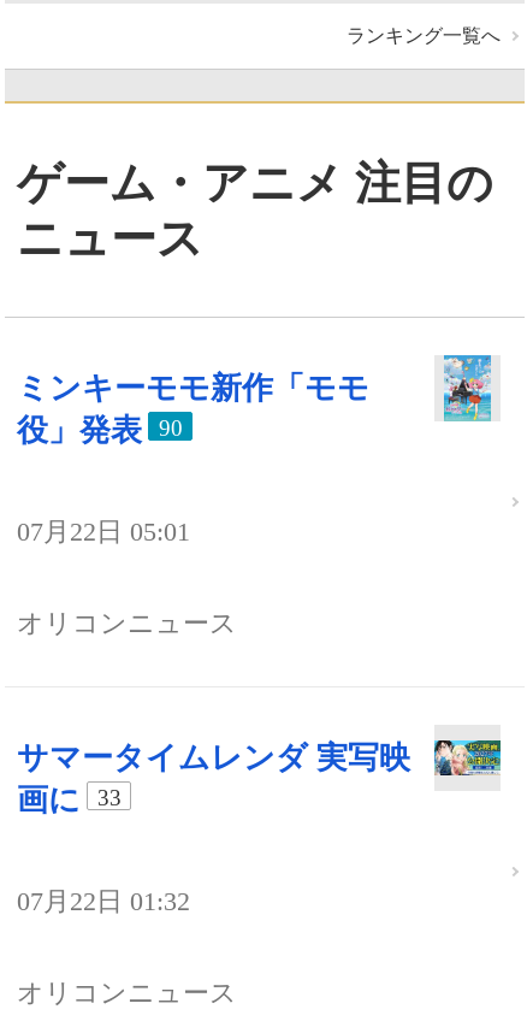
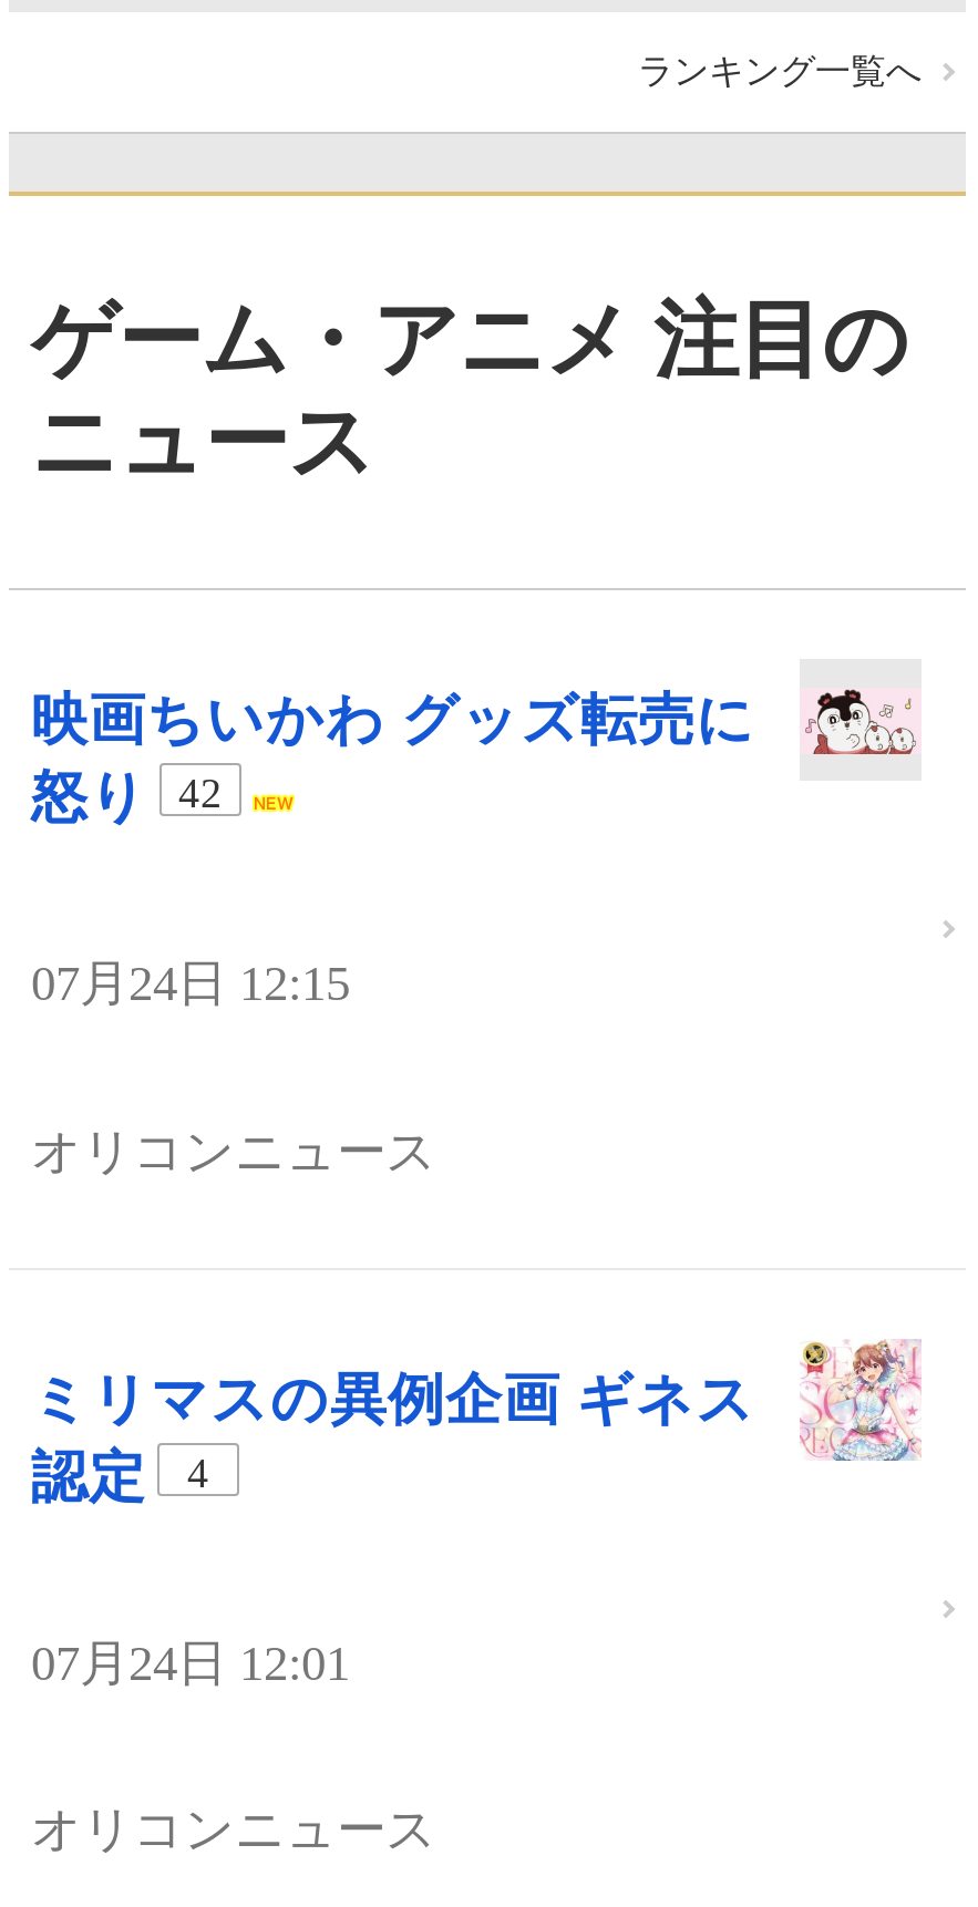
- [image]
+ [image]

- ミンキーモモ新作「モモ
- 役」発表
- 90
+ 映画ちいかわ グッズ転売に
+ 怒り
+ 42

- 07月22日 05:01
+ 07月24日 12:15

- [image]
- サマータイムレンダ 実写映
- 画に
- 33
+ [image]
+ ミリマスの異例企画 ギネス
+ 認定
+ 4

- 07月22日 01:32
+ 07月24日 12:01
